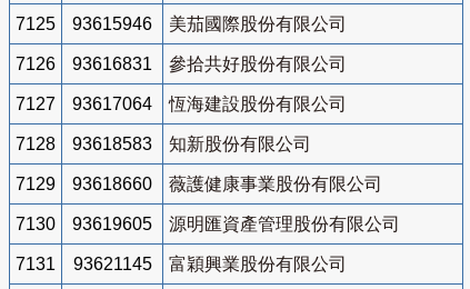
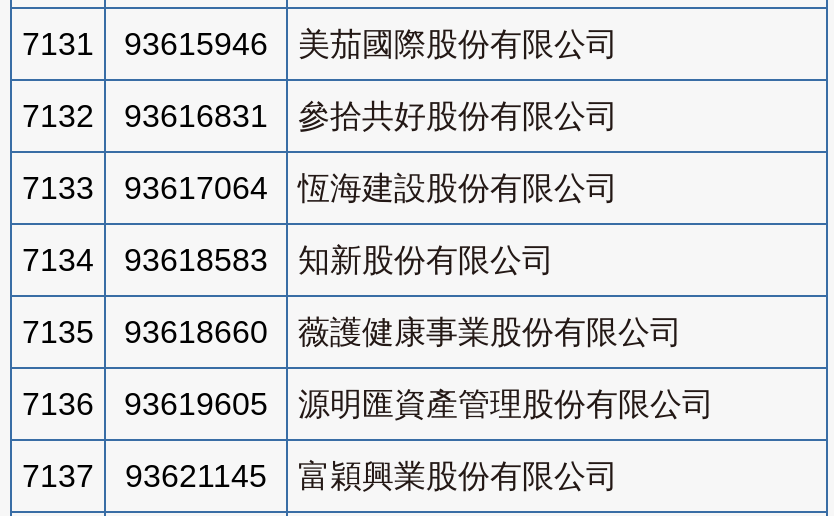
- 7125 93615946 美茄國際股份有限公司
+ 7131 93615946 美茄國際股份有限公司

- 7126 93616831 參拾共好股份有限公司
+ 7132 93616831 參拾共好股份有限公司

- 7127 93617064 恆海建設股份有限公司
+ 7133 93617064 恆海建設股份有限公司

- 7128 93618583 知新股份有限公司
+ 7134 93618583 知新股份有限公司

- 7129 93618660 薇護健康事業股份有限公司
+ 7135 93618660 薇護健康事業股份有限公司

- 7130 93619605 源明匯資產管理股份有限公司
+ 7136 93619605 源明匯資產管理股份有限公司

- 7131 93621145 富穎興業股份有限公司
+ 7137 93621145 富穎興業股份有限公司
